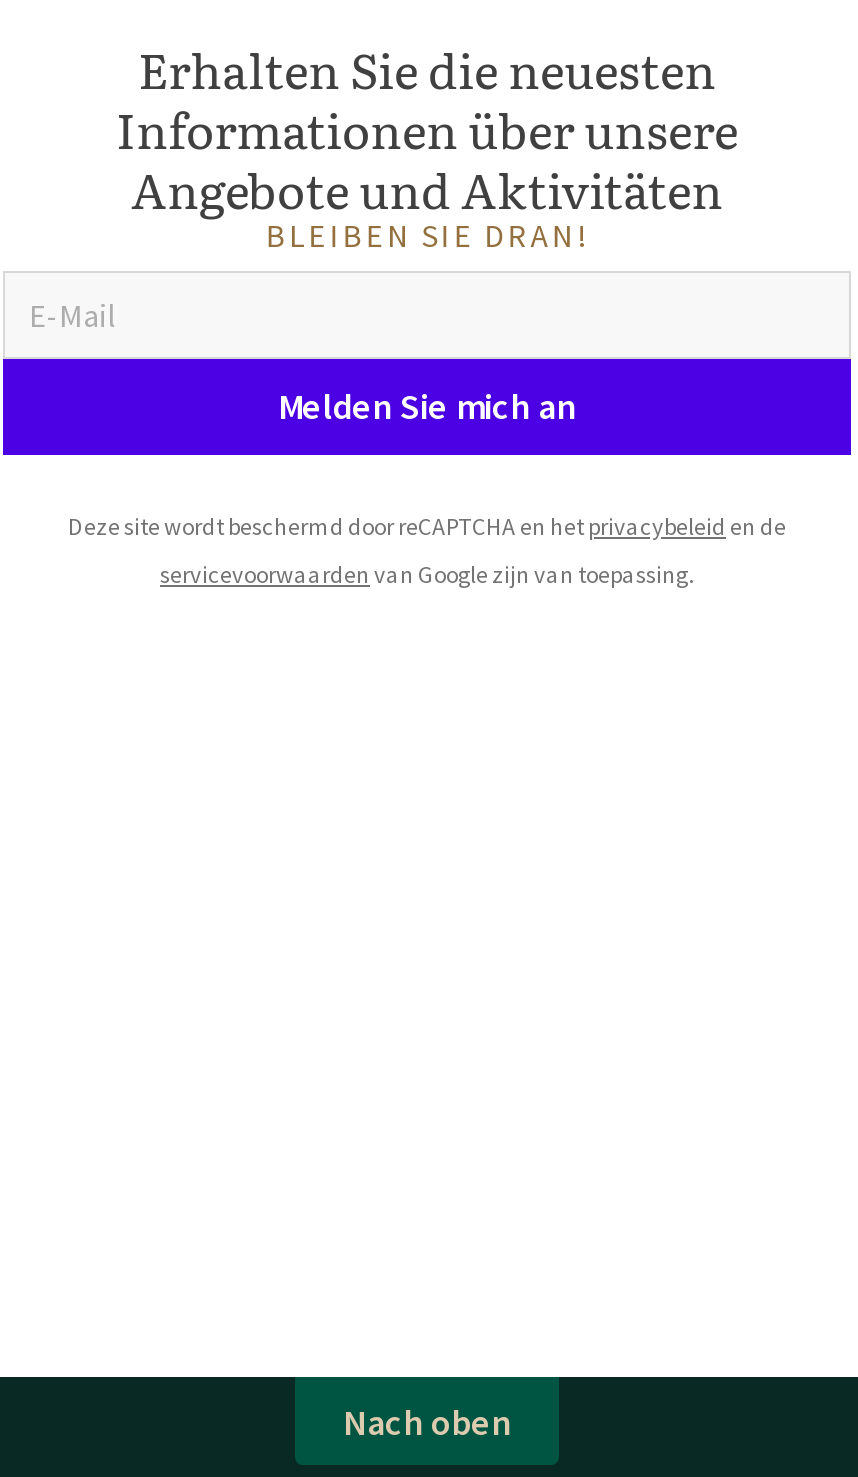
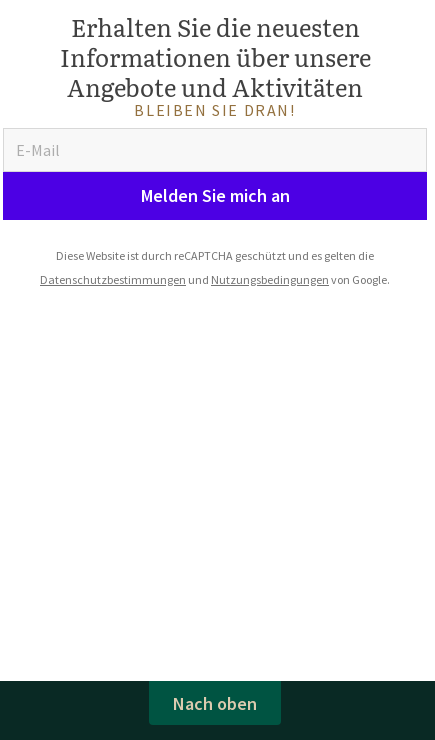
- Deze site wordt beschermd door reCAPTCHA en het privacybeleid en de
+ Diese Website ist durch reCAPTCHA geschützt und es gelten die

- servicevoorwaarden van Google zijn van toepassing.
+ Datenschutzbestimmungen und Nutzungsbedingungen von Google.
